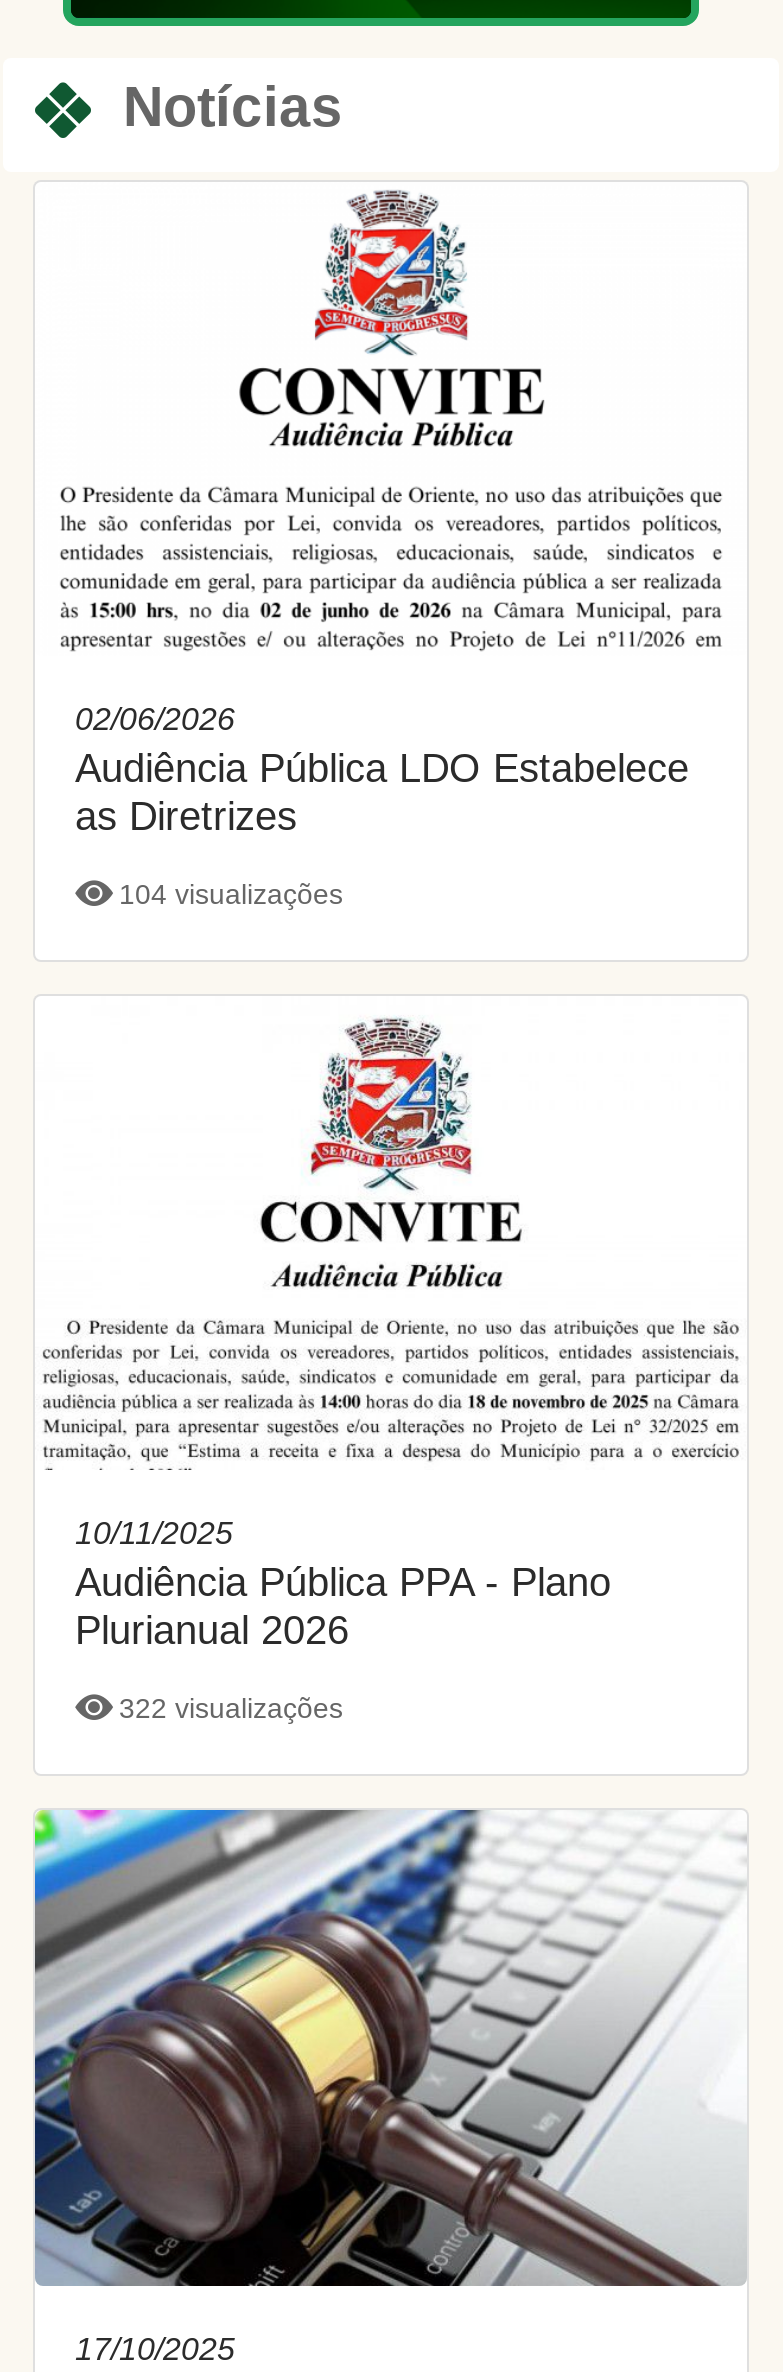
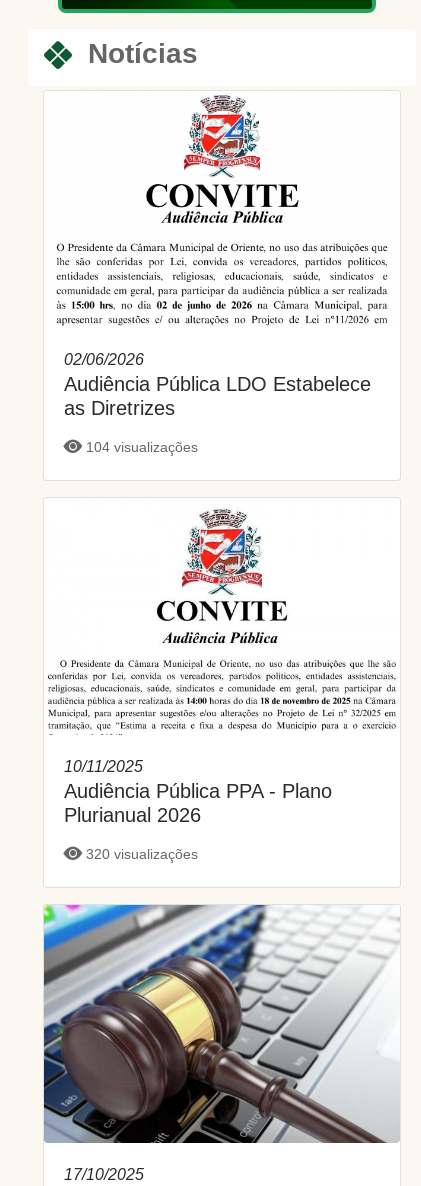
- 322 visualizações
+ 320 visualizações
